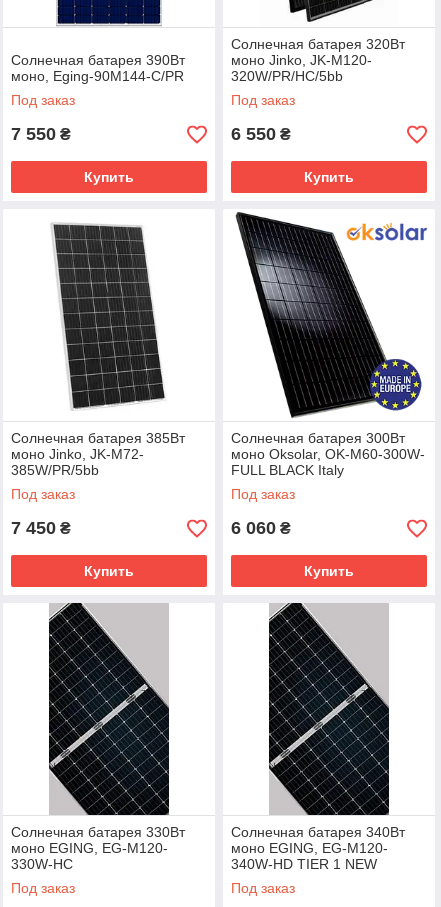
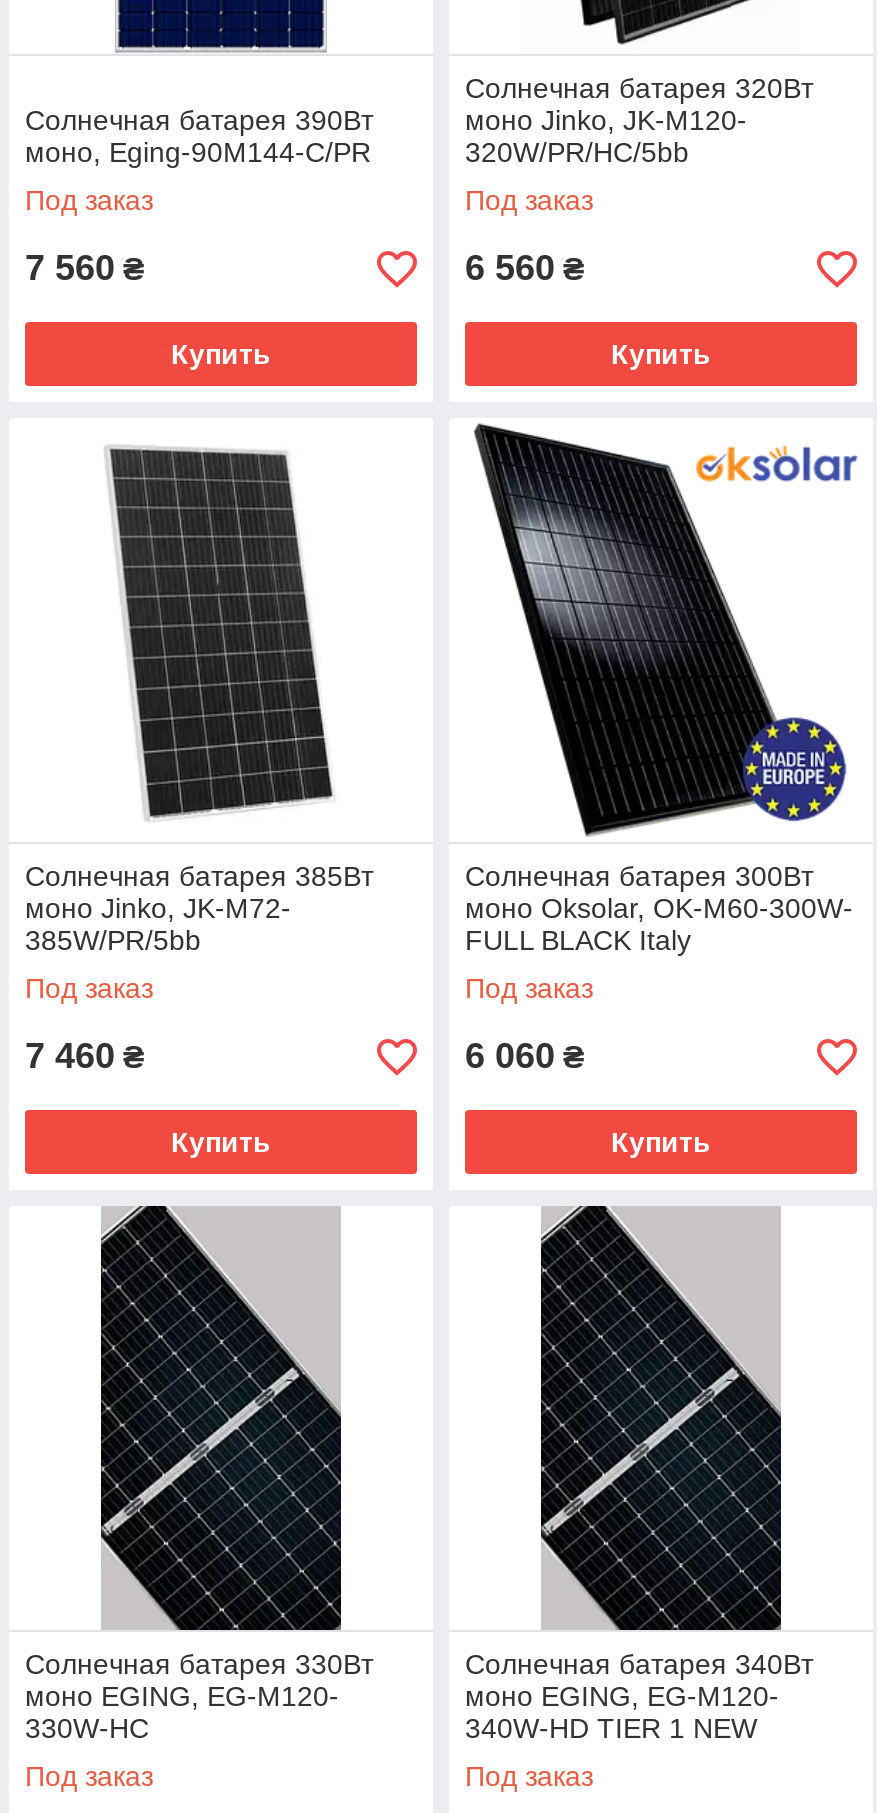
- 7 550 ₴
+ 7 560 ₴

- 6 550 ₴
+ 6 560 ₴

- 7 450 ₴
+ 7 460 ₴
